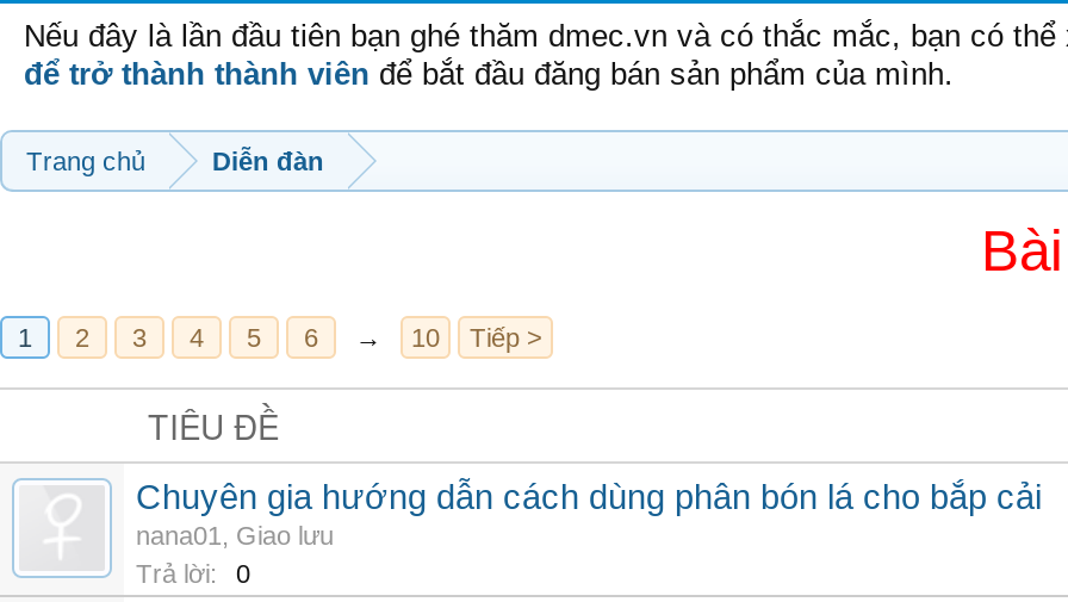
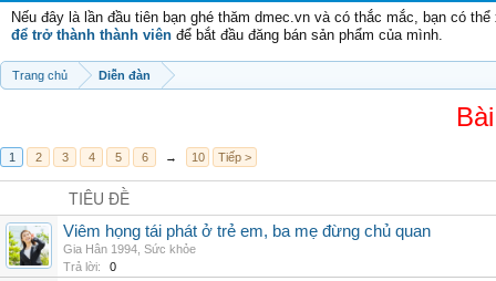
+ [image]

- Chuyên gia hướng dẫn cách dùng phân bón lá cho bắp cải
- nana01, Giao lưu
+ Viêm họng tái phát ở trẻ em, ba mẹ đừng chủ quan
+ Gia Hân 1994, Sức khỏe
